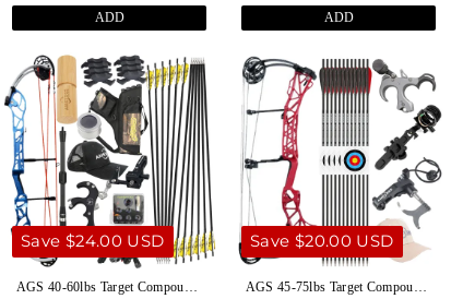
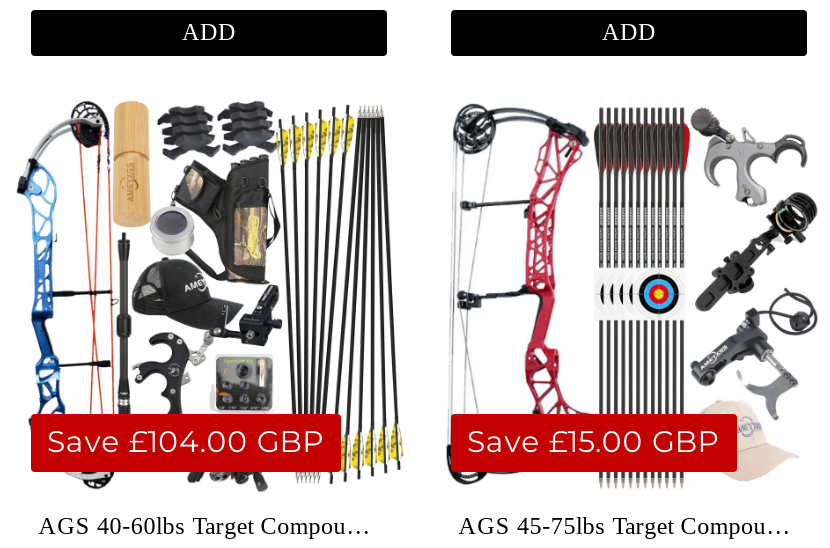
- Save $24.00 USD
+ Save £104.00 GBP

- Save $20.00 USD
+ Save £15.00 GBP
